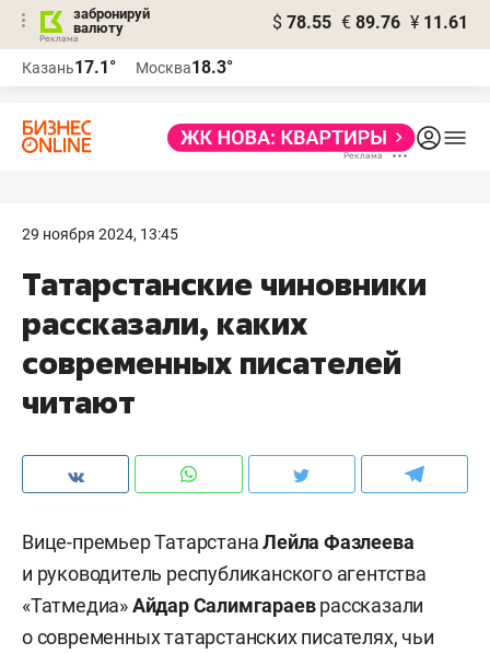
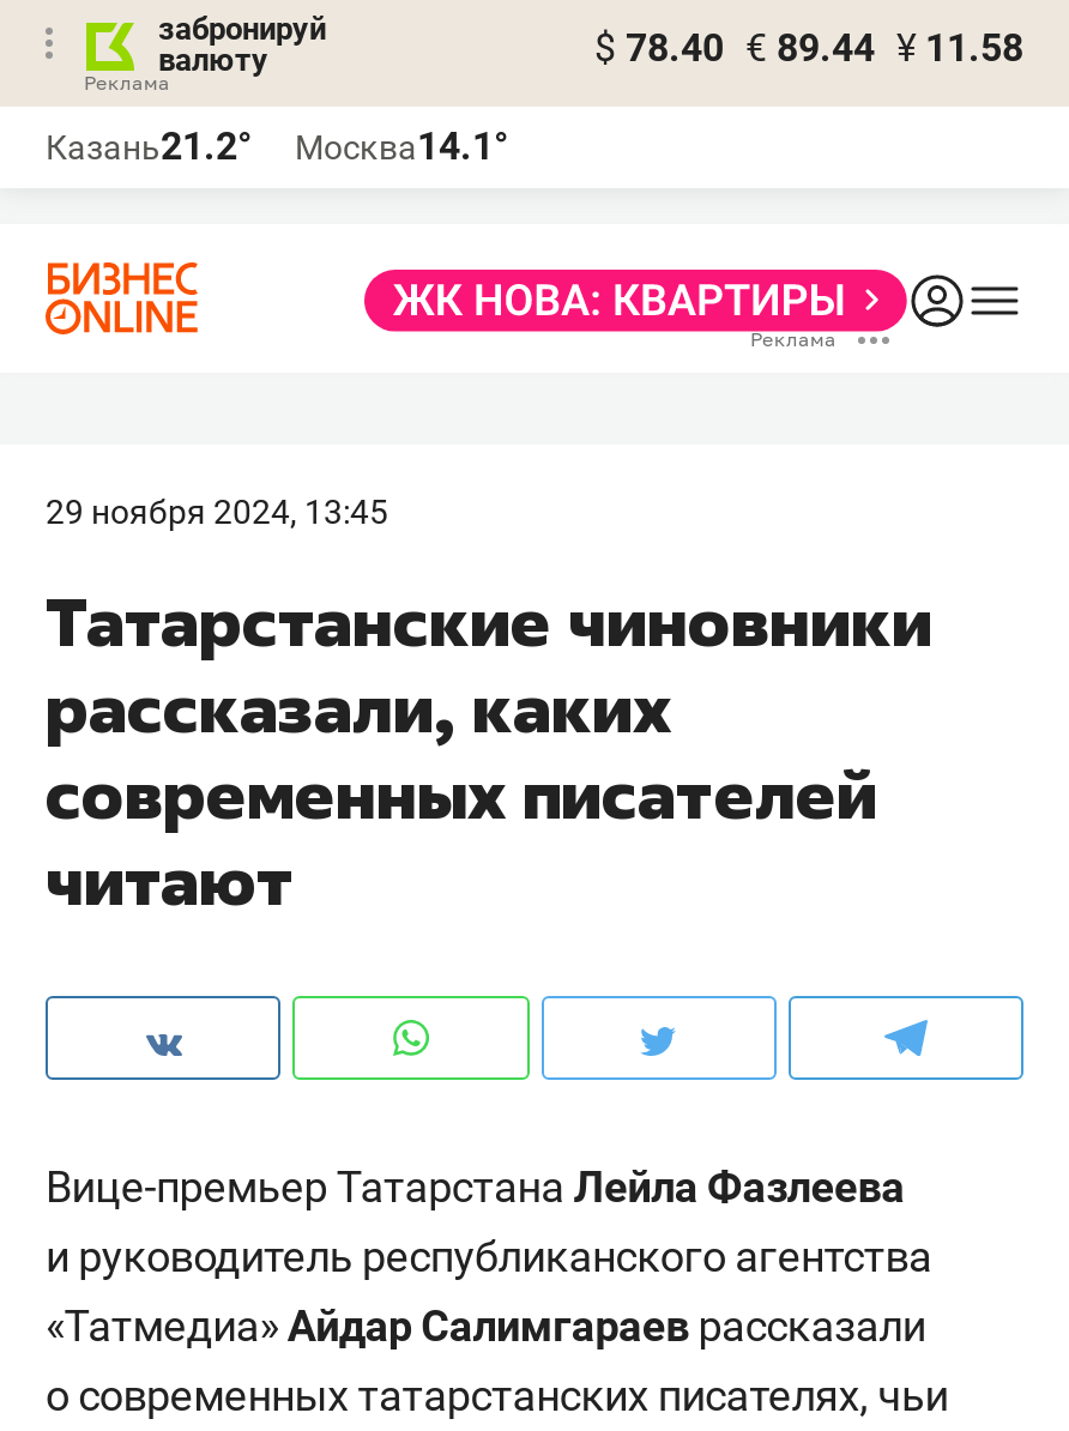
- $ 78.55 € 89.76 ¥ 11.61
+ $ 78.40 € 89.44 ¥ 11.58

- Казань17.1°
+ Казань21.2°

- Москва18.3°
+ Москва14.1°
